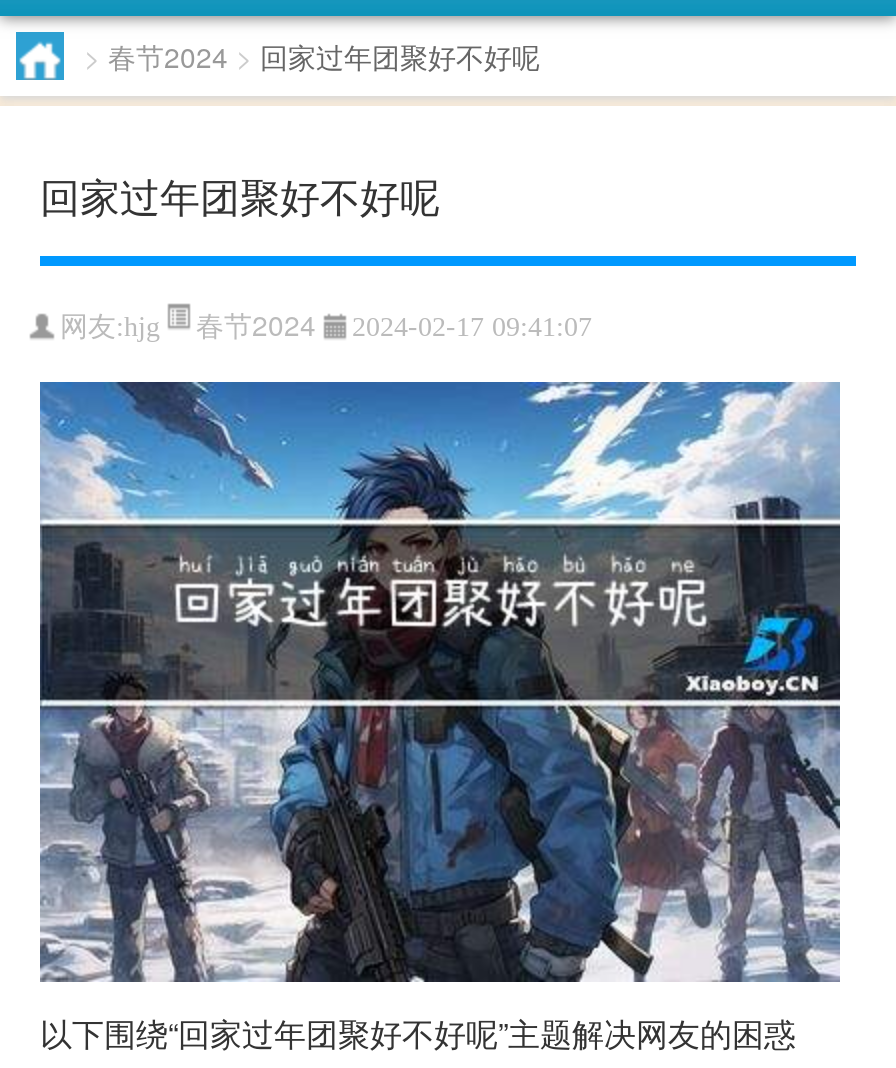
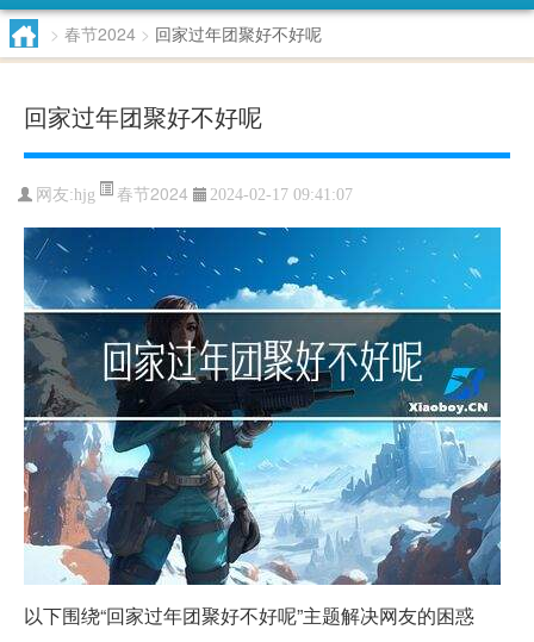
- [image]
+ [image]
